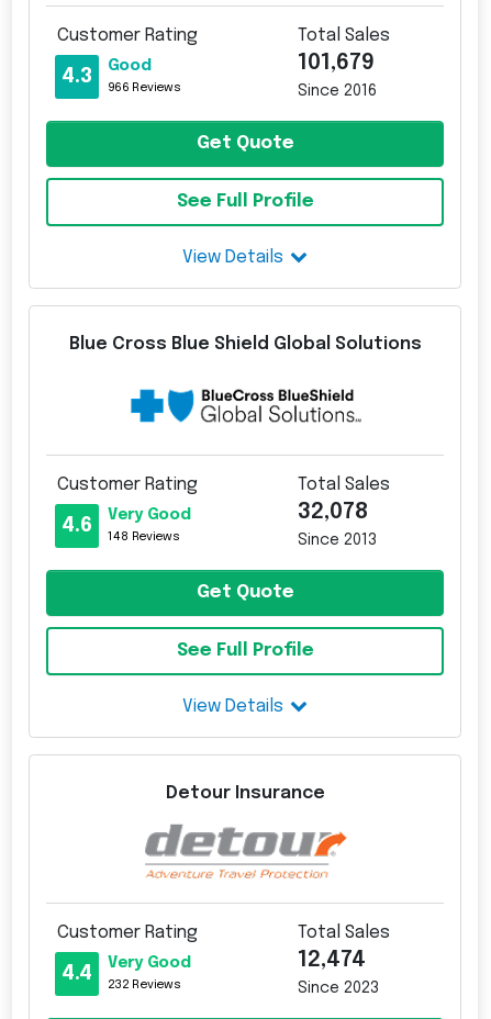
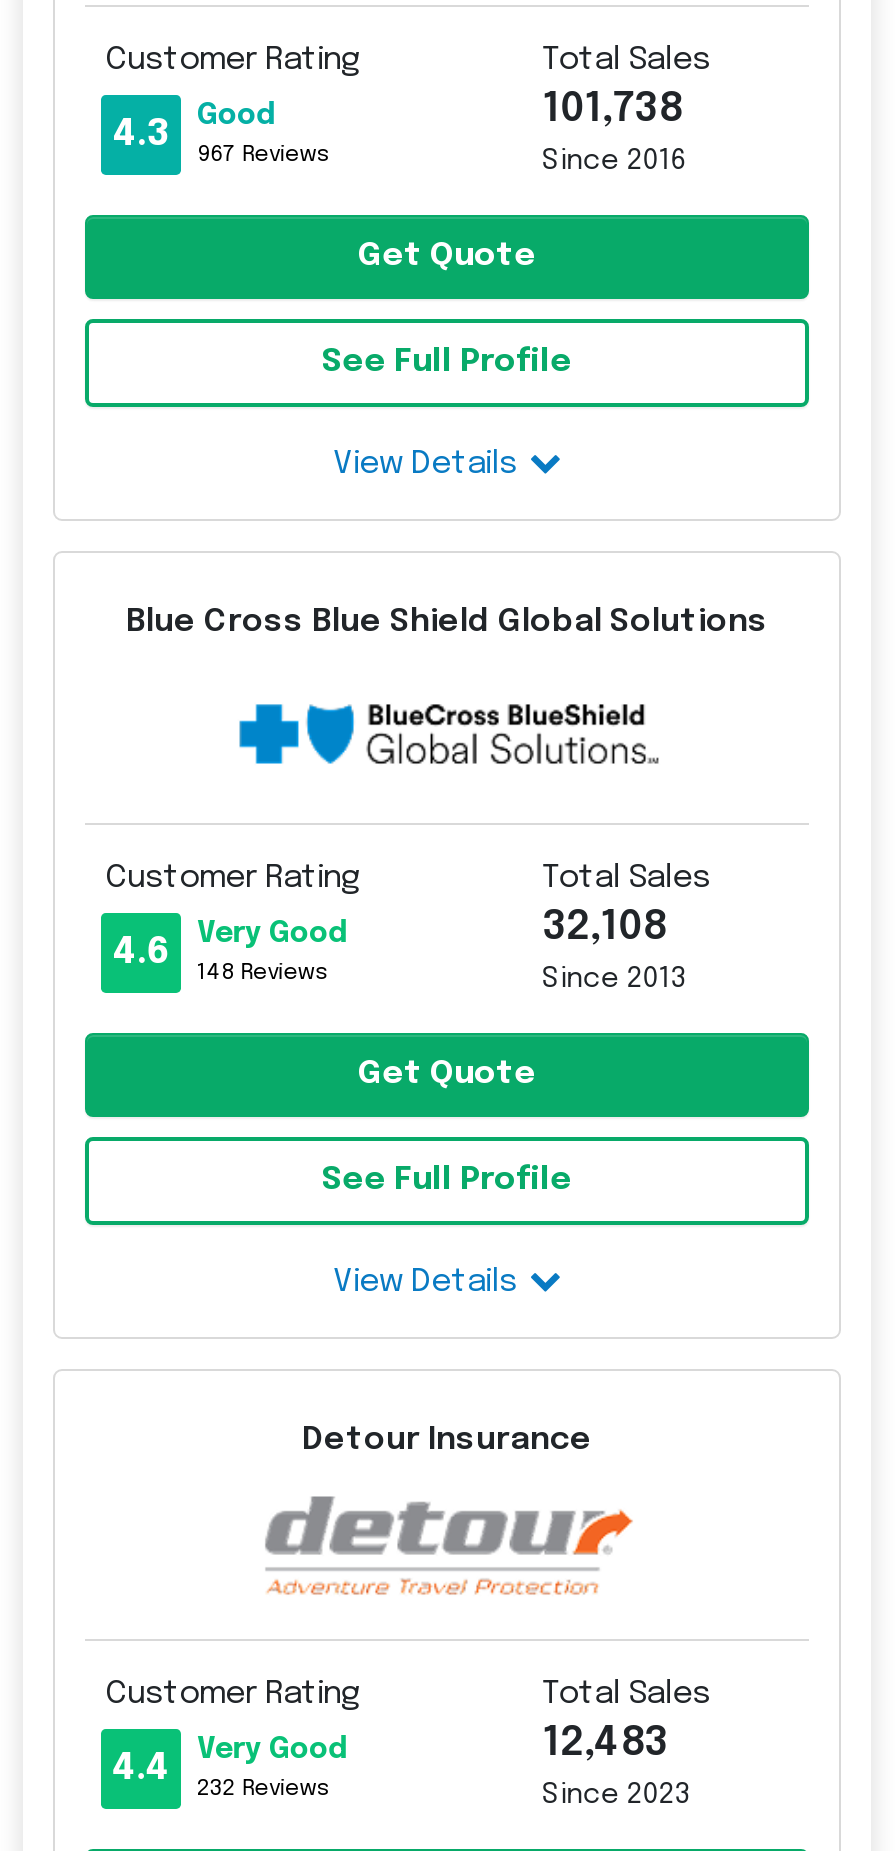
- 101,679
+ 101,738

- 966 Reviews
+ 967 Reviews

- 32,078
+ 32,108

- 12,474
+ 12,483
